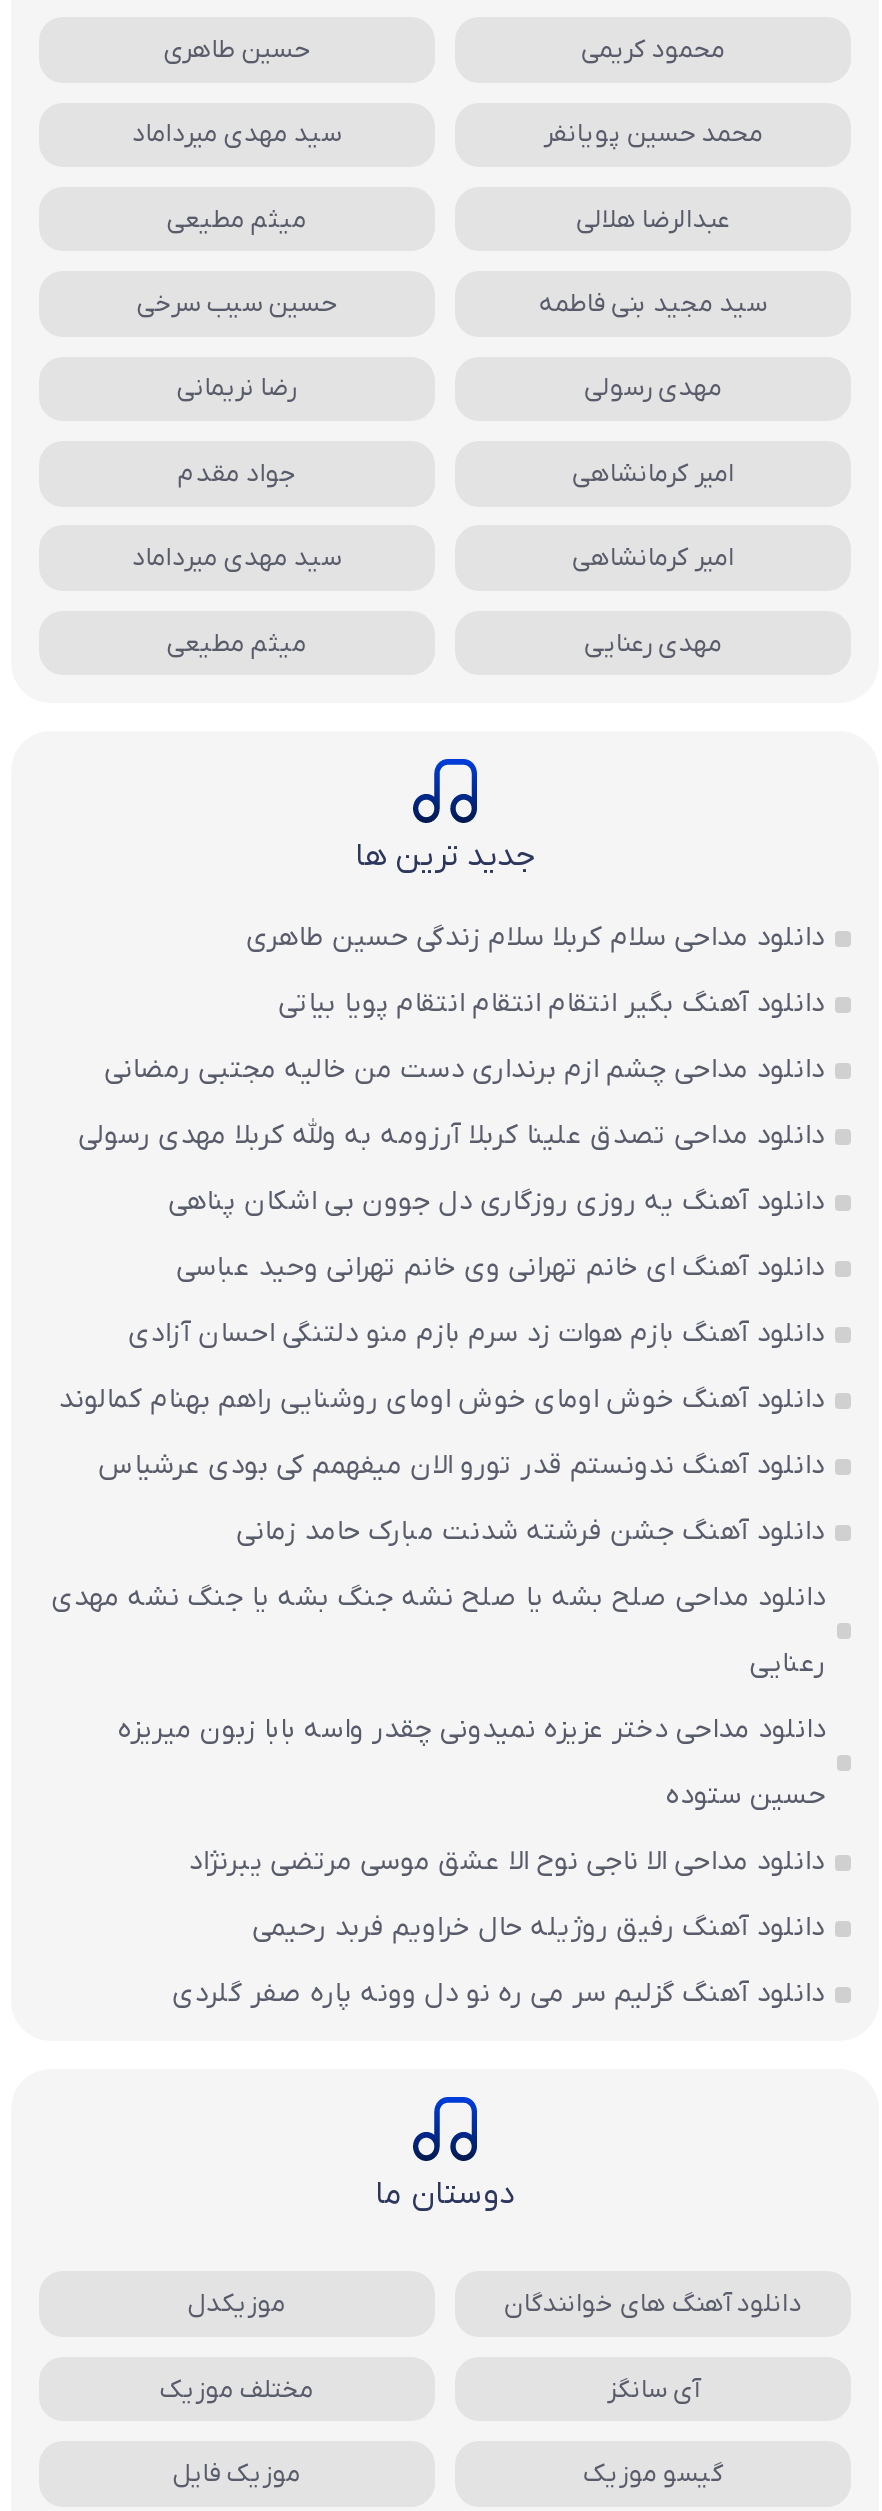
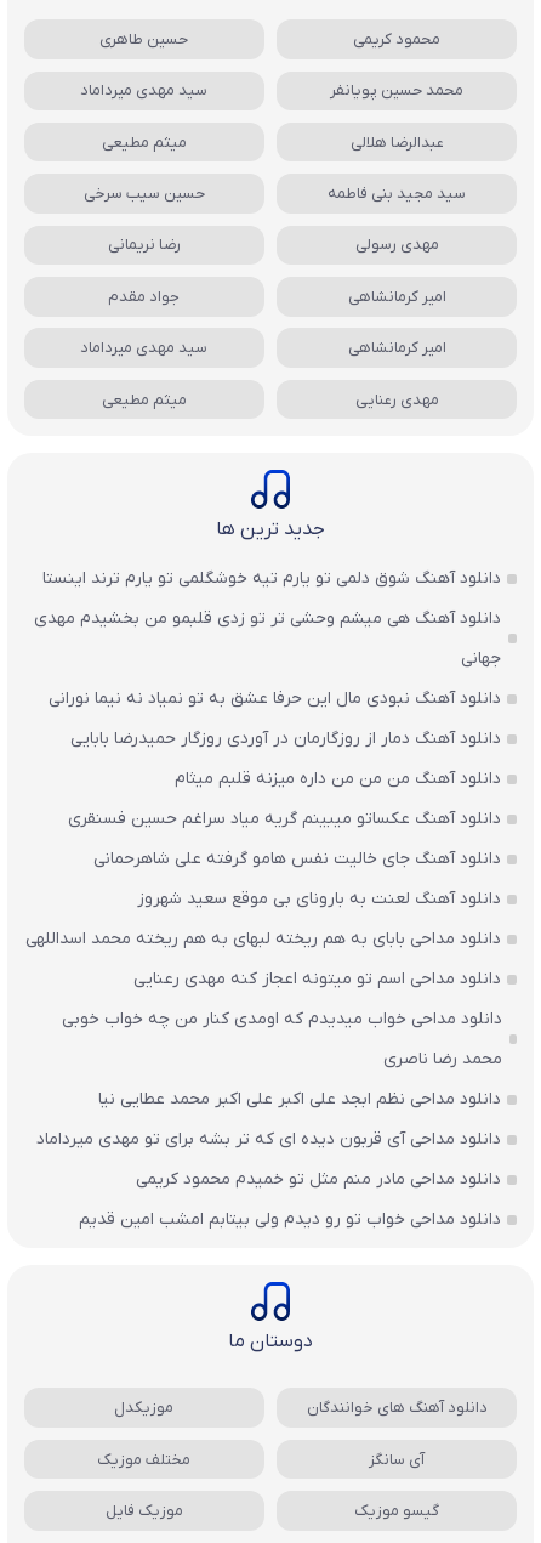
- دانلود مداحی سلام کربلا سلام زندگی حسین طاهری
+ دانلود آهنگ شوق دلمی تو یارم تیه خوشگلمی تو یارم ترند اینستا

- دانلود آهنگ بگیر انتقام انتقام انتقام پویا بیاتی
+ دانلود آهنگ هی میشم وحشی تر تو زدی قلبمو من بخشیدم مهدی

- دانلود مداحی چشم ازم برنداری دست من خالیه مجتبی رمضانی
+ جهانی

- دانلود مداحی تصدق علینا کربلا آرزومه به ولله کربلا مهدی رسولی
+ دانلود آهنگ نبودی مال این حرفا عشق به تو نمیاد نه نیما نورانی

- دانلود آهنگ یه روزی روزگاری دل جوون بی اشکان پناهی
+ دانلود آهنگ دمار از روزگارمان در آوردی روزگار حمیدرضا بابایی

- دانلود آهنگ ای خانم تهرانی وی خانم تهرانی وحید عباسی
+ دانلود آهنگ من من من داره میزنه قلبم میثام

- دانلود آهنگ بازم هوات زد سرم بازم منو دلتنگی احسان آزادی
+ دانلود آهنگ عکساتو میبینم گریه میاد سراغم حسین فسنقری

- دانلود آهنگ خوش اومای خوش اومای روشنایی راهم بهنام کمالوند
+ دانلود آهنگ جای خالیت نفس هامو گرفته علی شاهرحمانی

- دانلود آهنگ ندونستم قدر تورو الان میفهمم کی بودی عرشیاس
+ دانلود آهنگ لعنت به بارونای بی‌ موقع سعید شهروز

- دانلود آهنگ جشن فرشته شدنت مبارک حامد زمانی
+ دانلود مداحی بابای به هم ریخته لبهای به هم ریخته محمد اسداللهی

- دانلود مداحی صلح بشه یا صلح نشه جنگ بشه یا جنگ نشه مهدی
+ دانلود مداحی اسم تو میتونه اعجاز کنه مهدی رعنایی

- رعنایی
+ دانلود مداحی خواب میدیدم که اومدی کنار من چه خواب خوبی

- دانلود مداحی دختر عزیزه نمیدونی چقدر واسه بابا زبون میریزه
+ محمد رضا ناصری

- حسین ستوده
+ دانلود مداحی نظم ابجد علی اکبر علی اکبر محمد عطایی نیا

- دانلود مداحی الا ناجی نوح الا عشق موسی مرتضی یبرنژاد
+ دانلود مداحی آی قربون دیده ای که تر بشه برای تو مهدی میرداماد

- دانلود آهنگ رفیق روژیله حال خراویم فربد رحیمی
+ دانلود مداحی مادر منم مثل تو خمیدم محمود کریمی

- دانلود آهنگ گزلیم سر می ره نو دل وونه پاره صفر گلردی
+ دانلود مداحی خواب تو رو دیدم ولی بیتابم امشب امین قدیم
